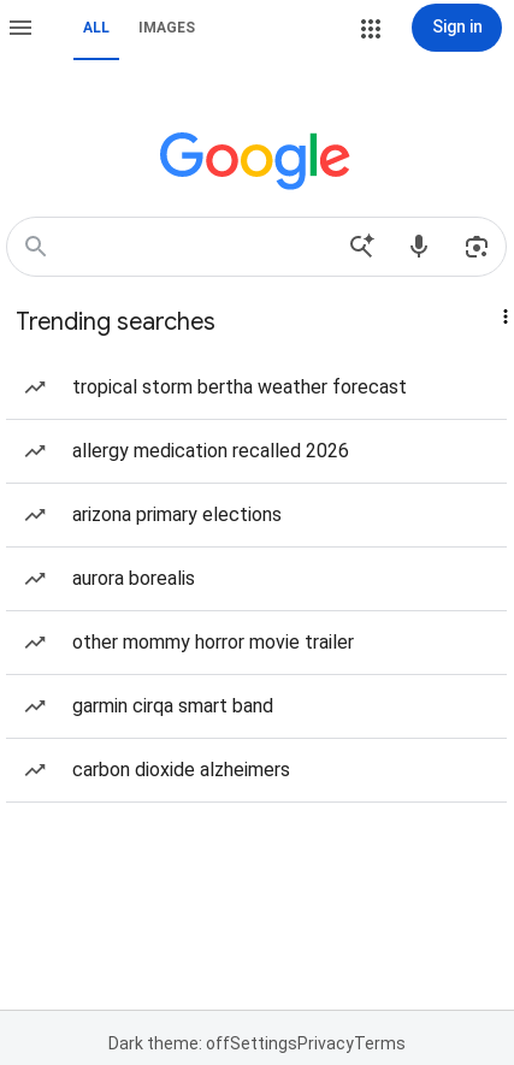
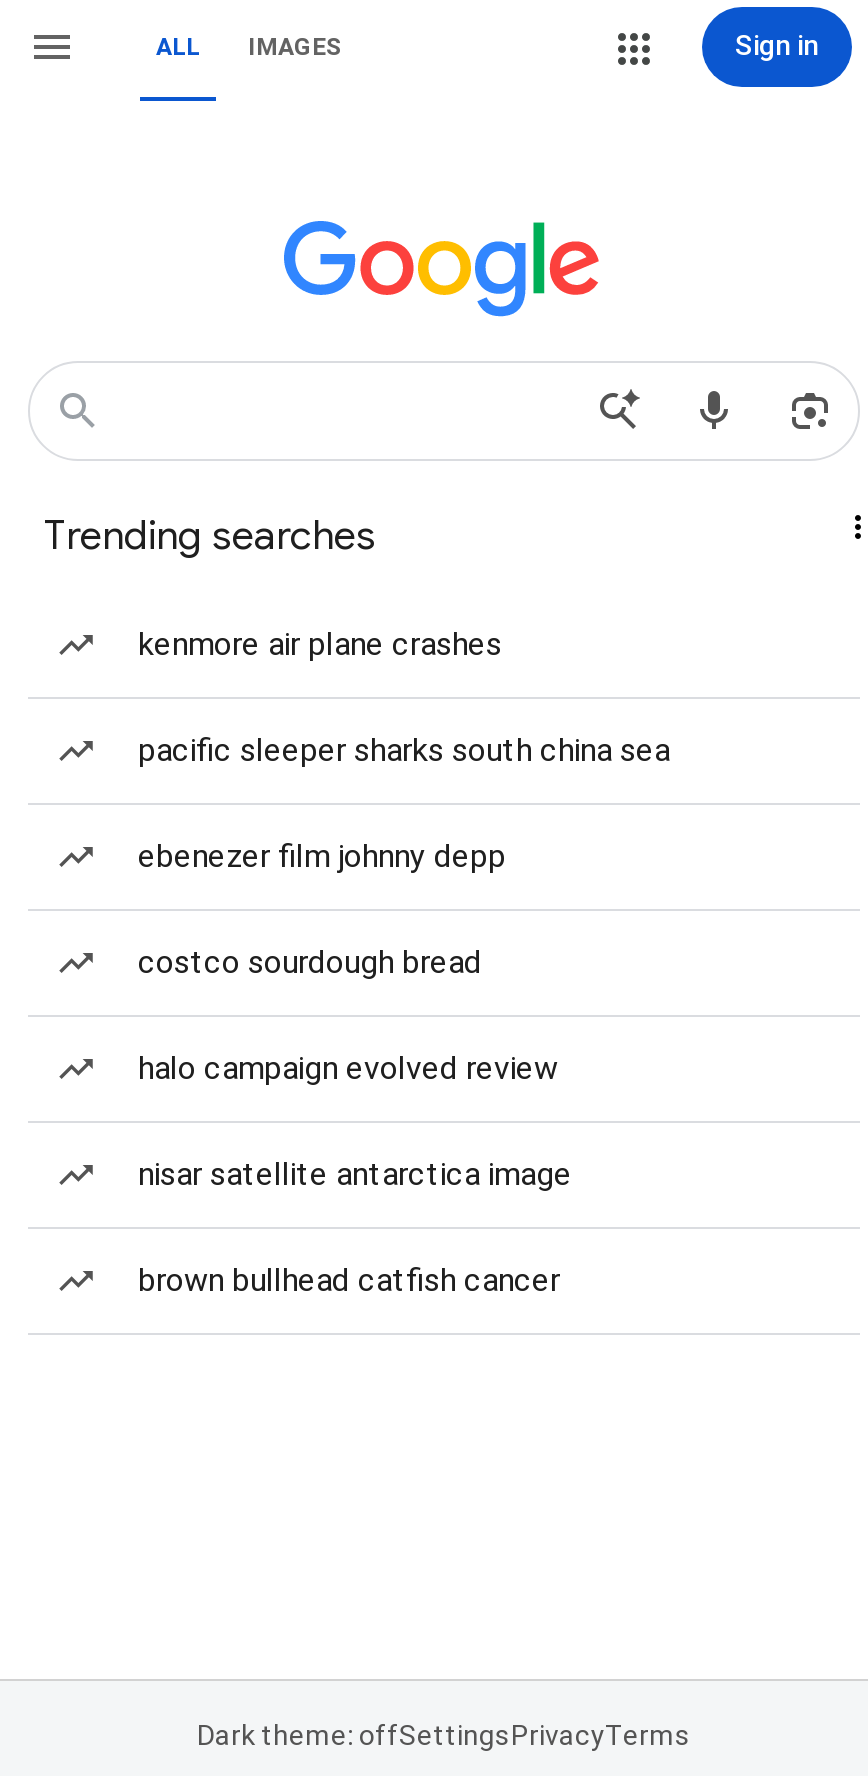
- tropical storm bertha weather forecast
+ kenmore air plane crashes

- allergy medication recalled 2026
+ pacific sleeper sharks south china sea

- arizona primary elections
+ ebenezer film johnny depp

- aurora borealis
+ costco sourdough bread

- other mommy horror movie trailer
+ halo campaign evolved review

- garmin cirqa smart band
+ nisar satellite antarctica image

- carbon dioxide alzheimers
+ brown bullhead catfish cancer
